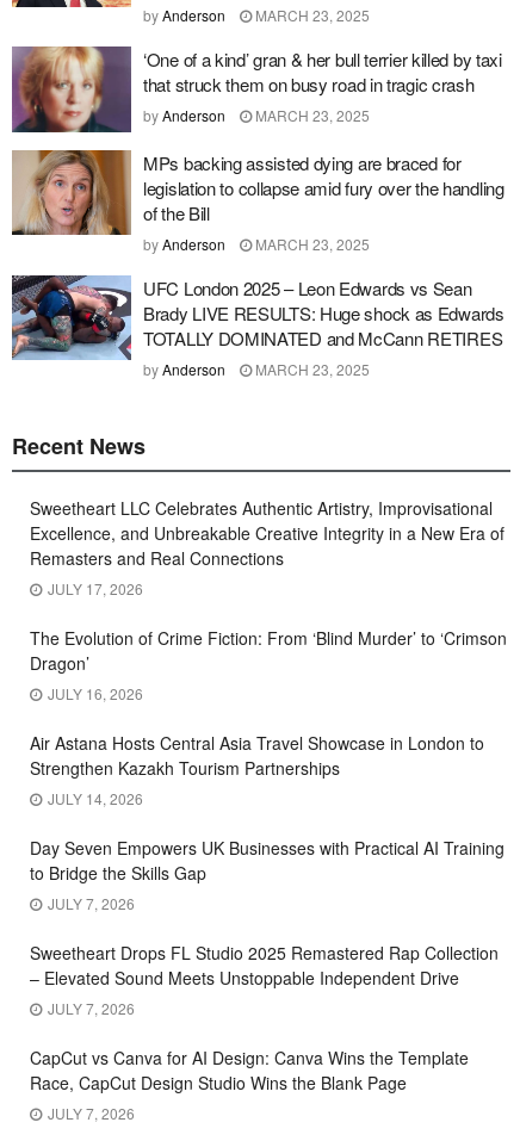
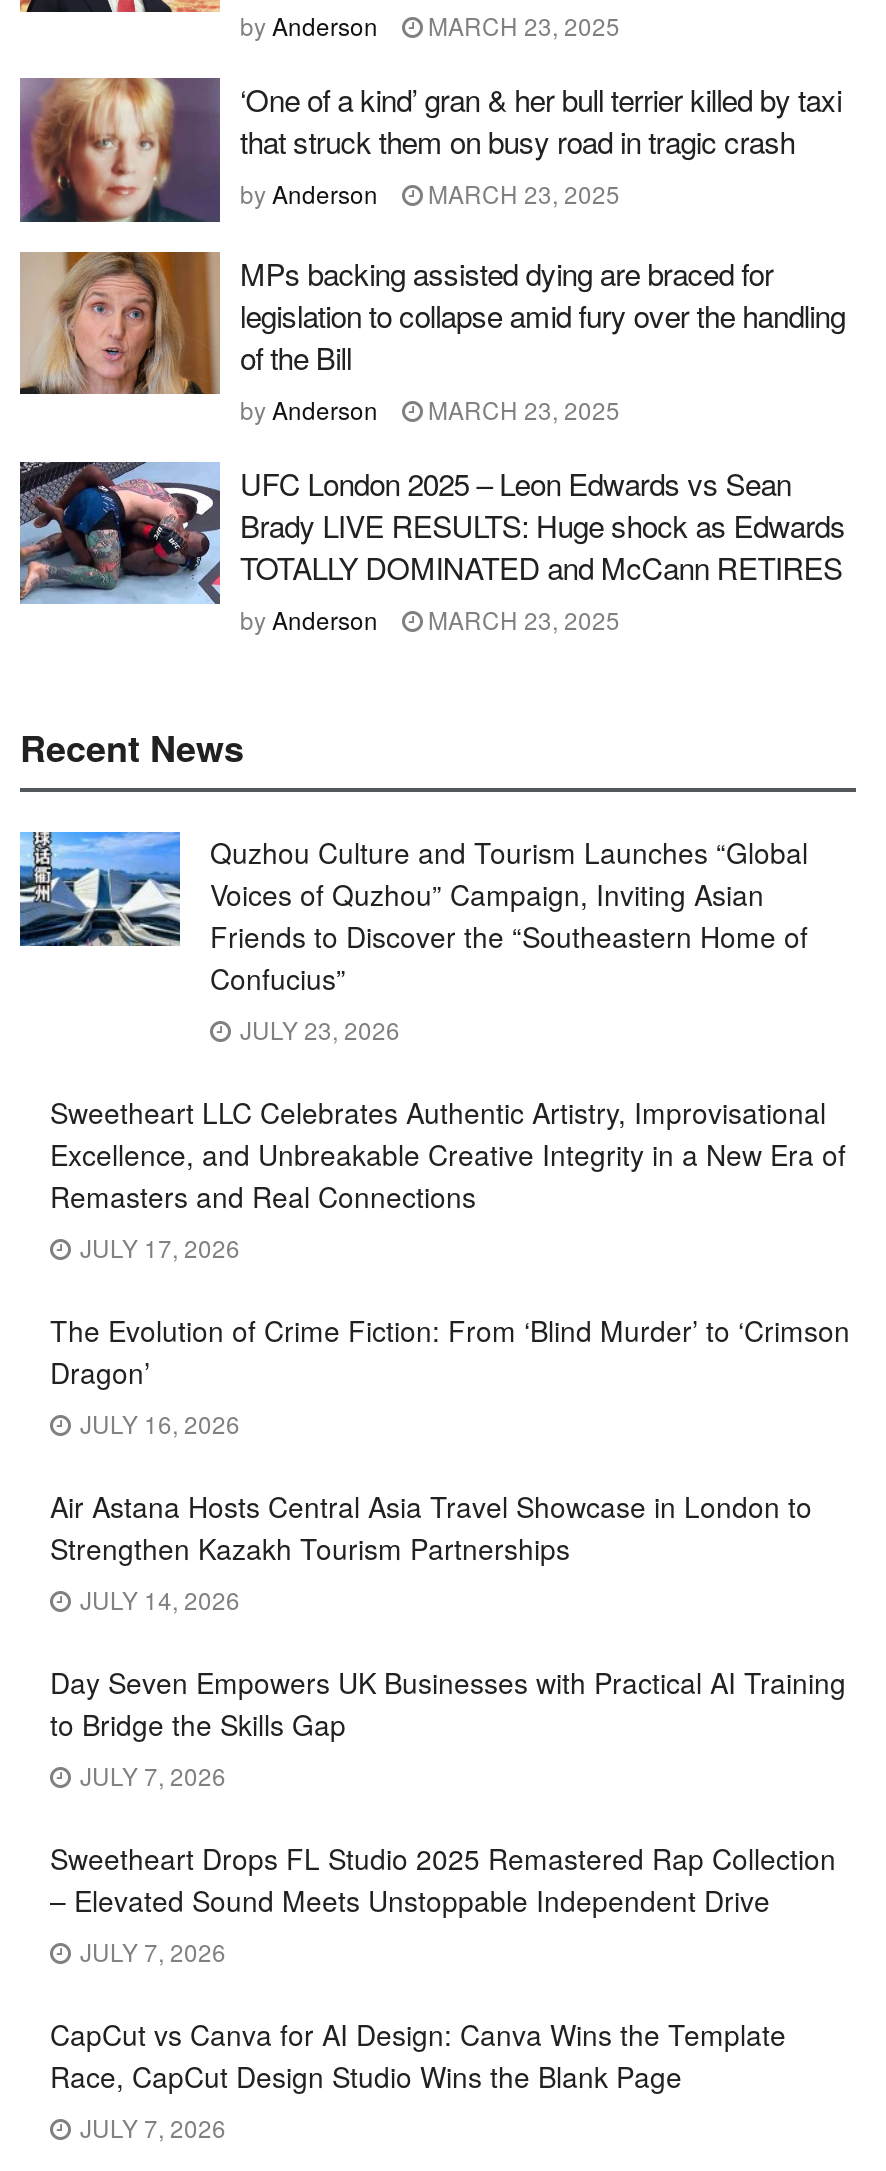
+ [image]
+ Quzhou Culture and Tourism Launches “Global
+ Voices of Quzhou” Campaign, Inviting Asian
+ Friends to Discover the “Southeastern Home of
+ Confucius”
+ JULY 23, 2026
